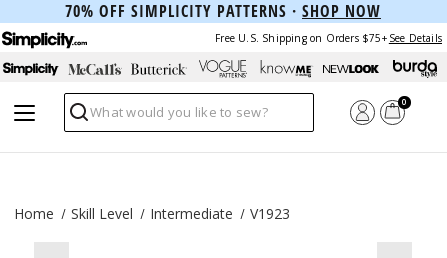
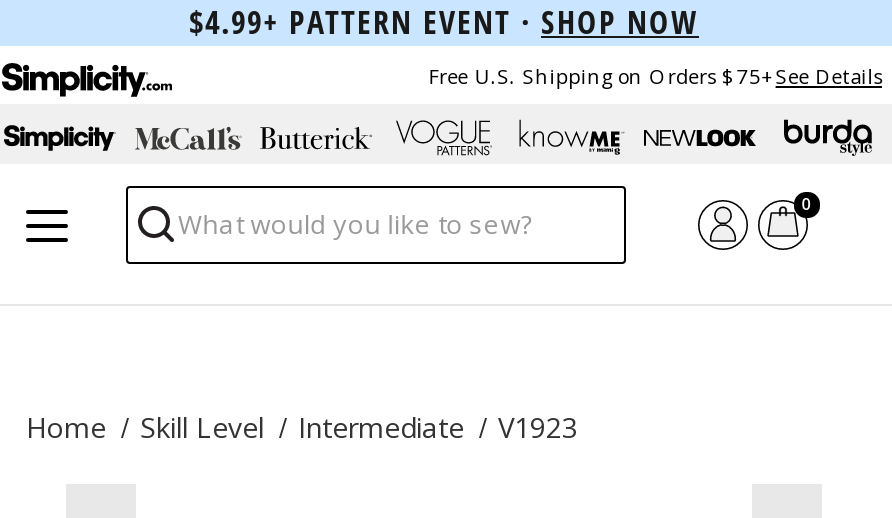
- 70% OFF SIMPLICITY PATTERNS · SHOP NOW
+ $4.99+ PATTERN EVENT · SHOP NOW
